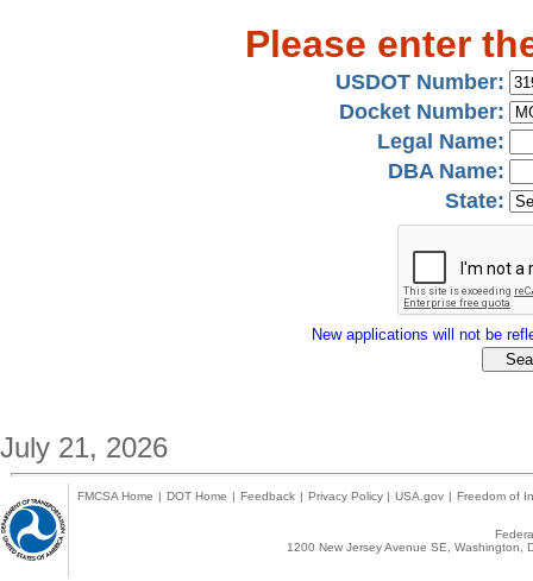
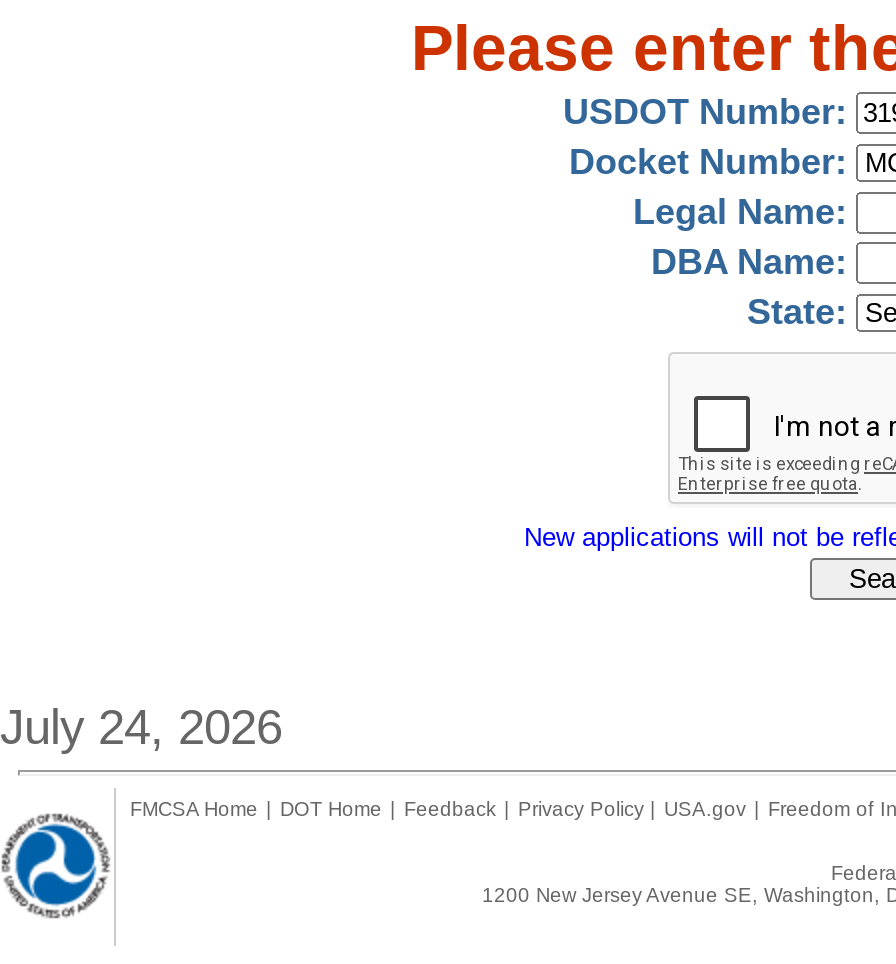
- July 21, 2026
+ July 24, 2026
